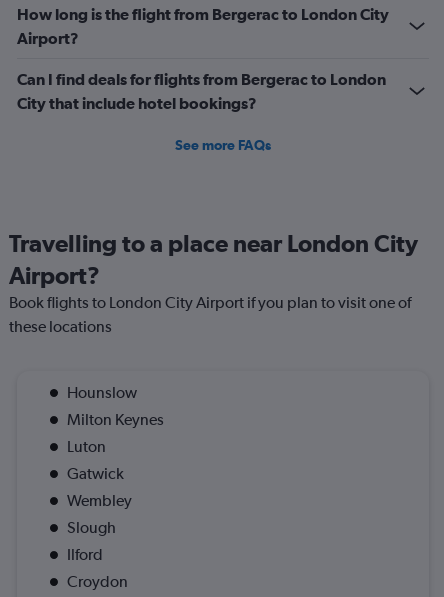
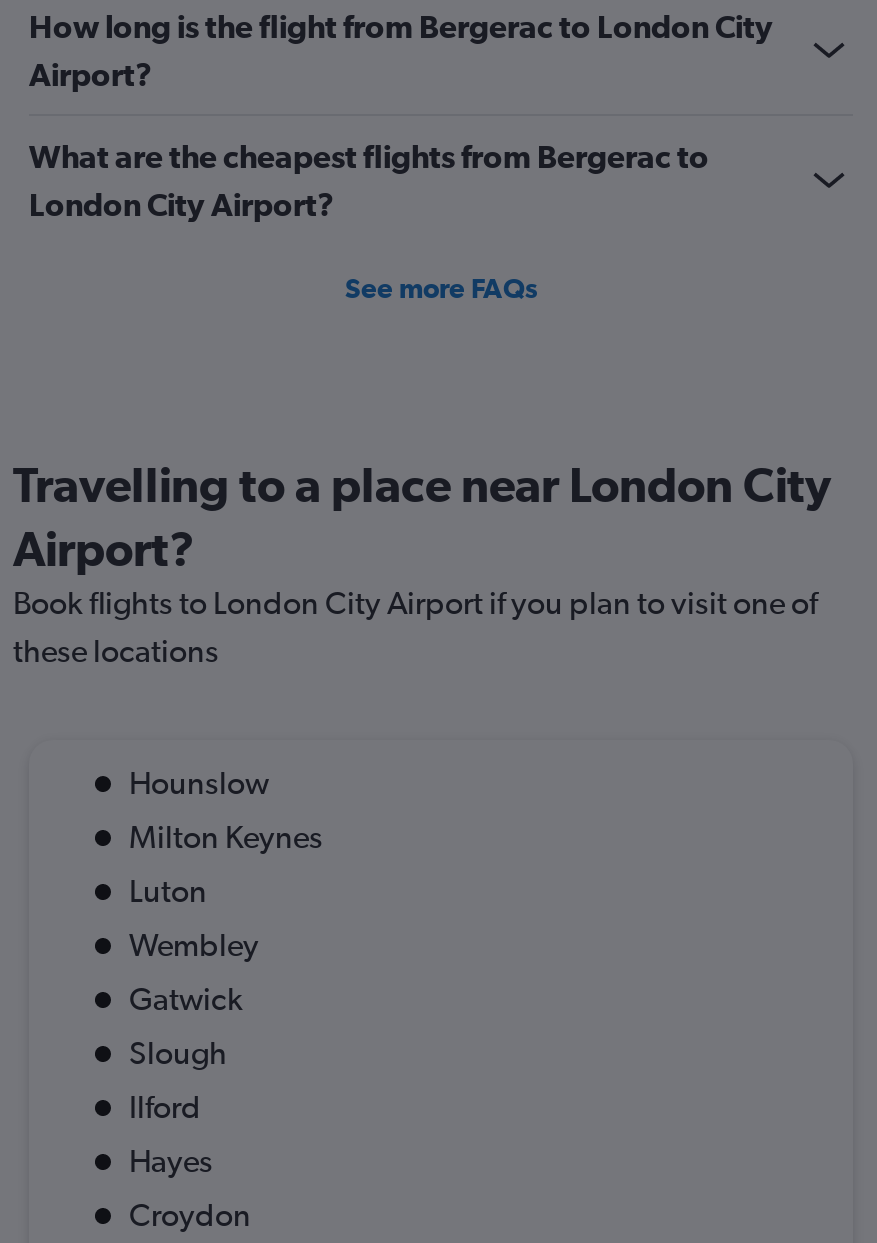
- Can I find deals for flights from Bergerac to London
- City that include hotel bookings?
+ What are the cheapest flights from Bergerac to
+ London City Airport?

moved up: Wembley

+ Hayes
